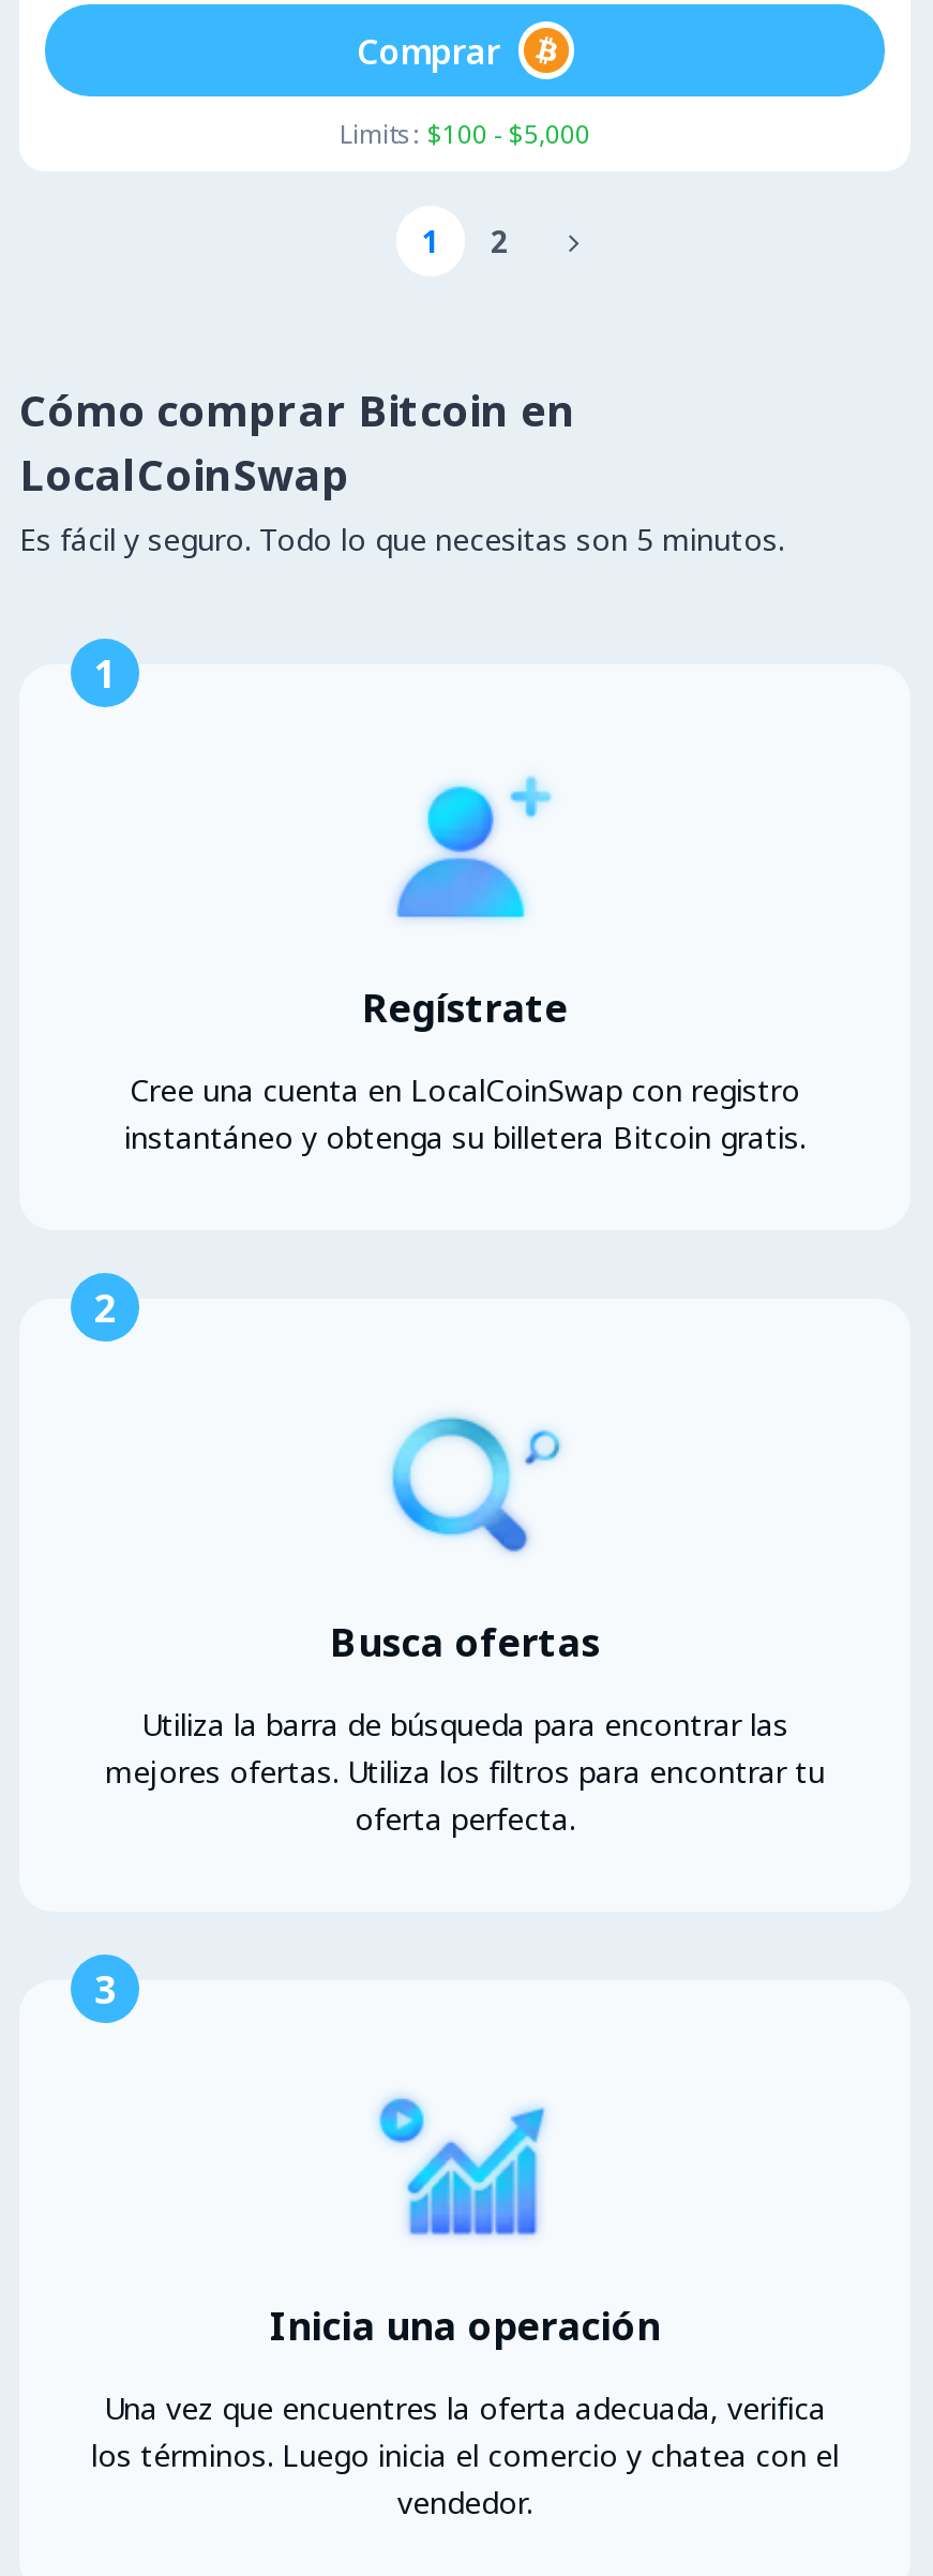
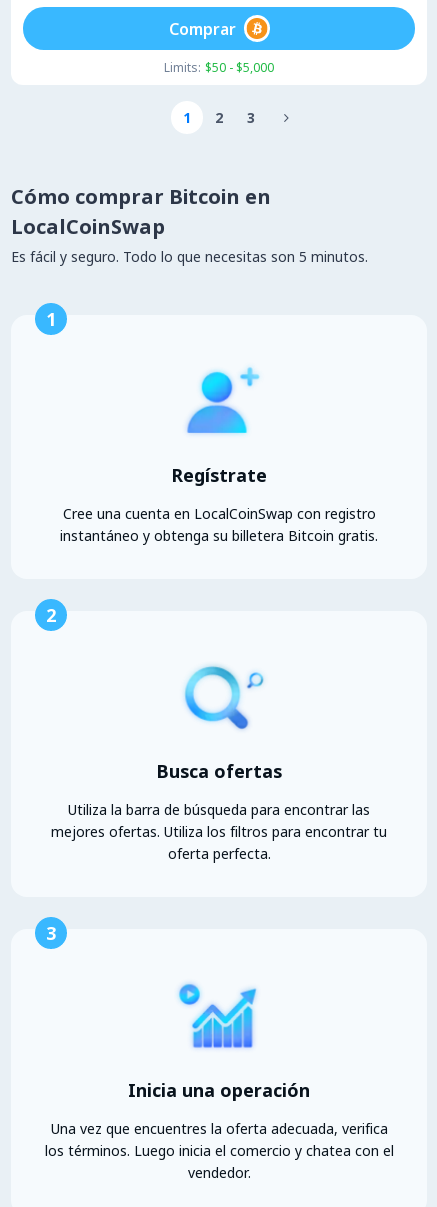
- Limits: $100 - $5,000
+ Limits: $50 - $5,000

+ 3
